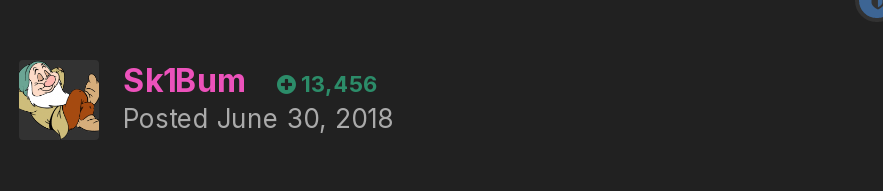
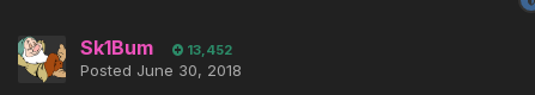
- Sk1Bum 13,456
+ Sk1Bum 13,452
